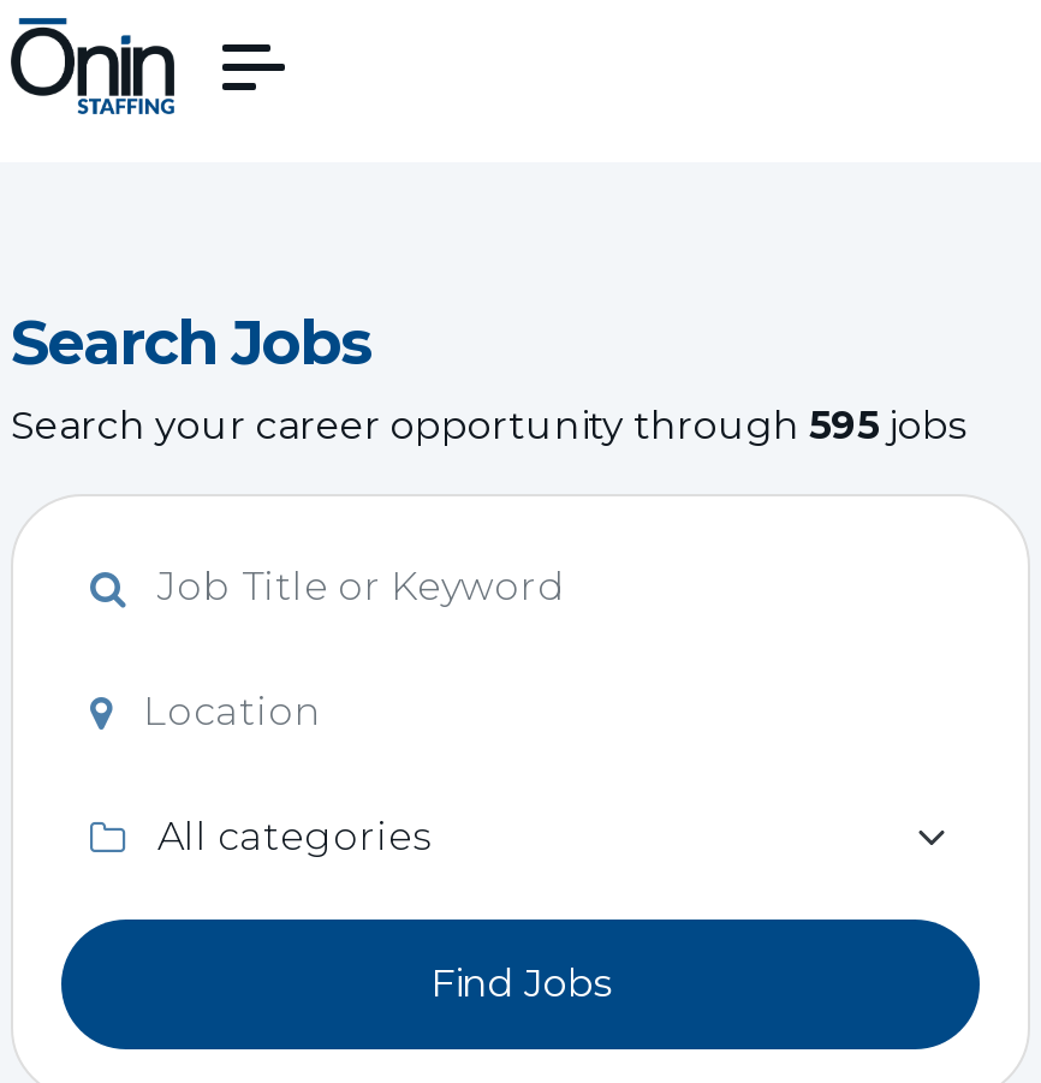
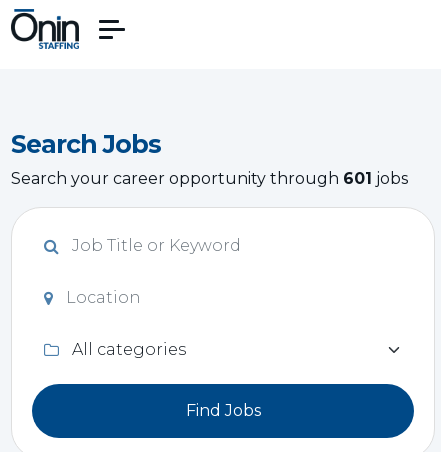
- Search your career opportunity through 595 jobs
+ Search your career opportunity through 601 jobs
